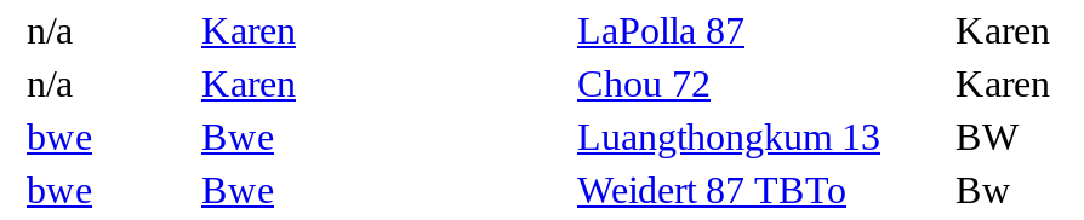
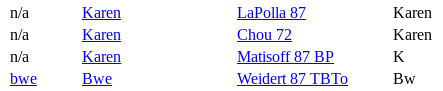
- bwe
- Bwe
- Luangthongkum 13
- BW
+ n/a
+ Karen
+ Matisoff 87 BP
+ K
